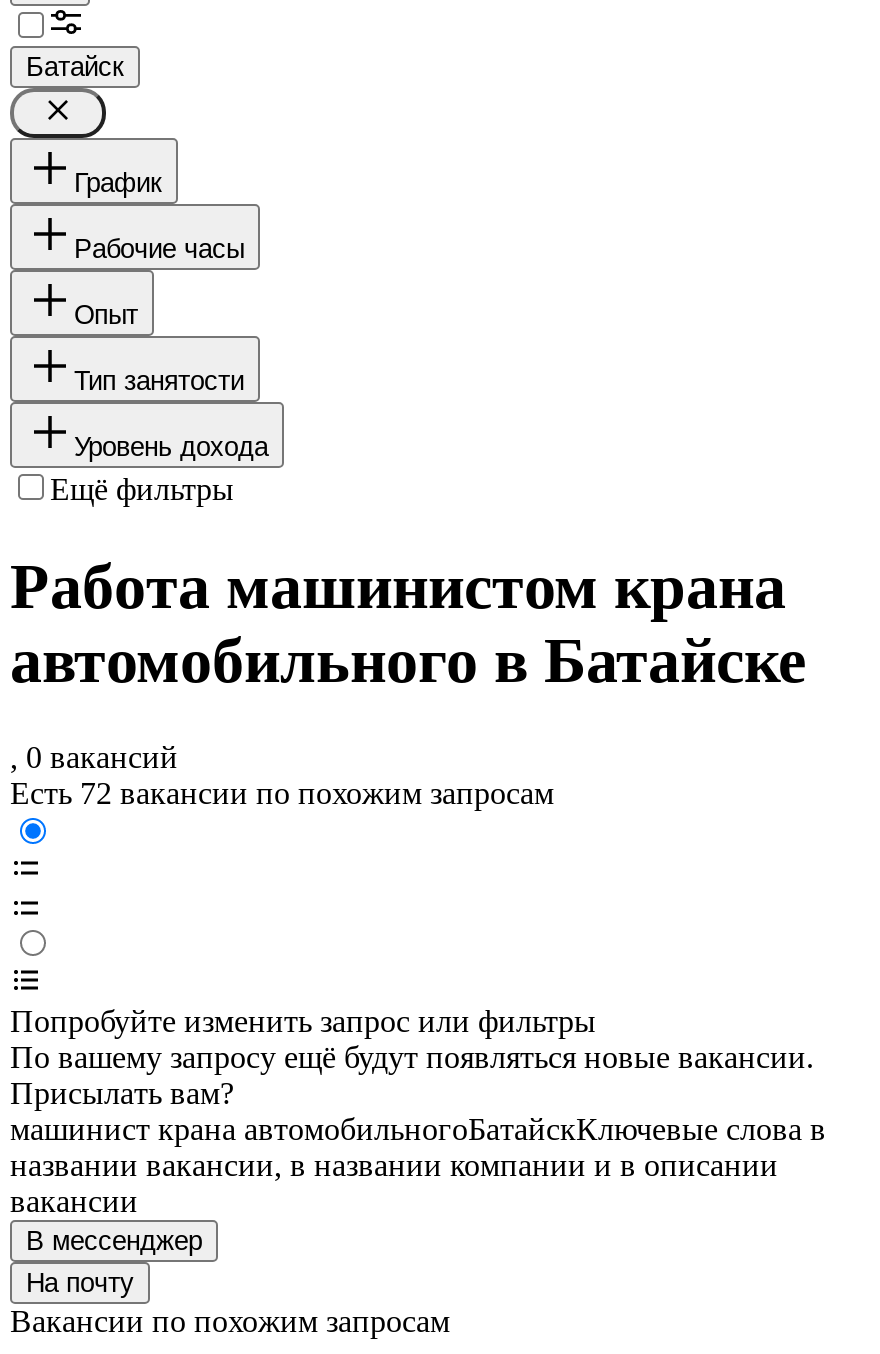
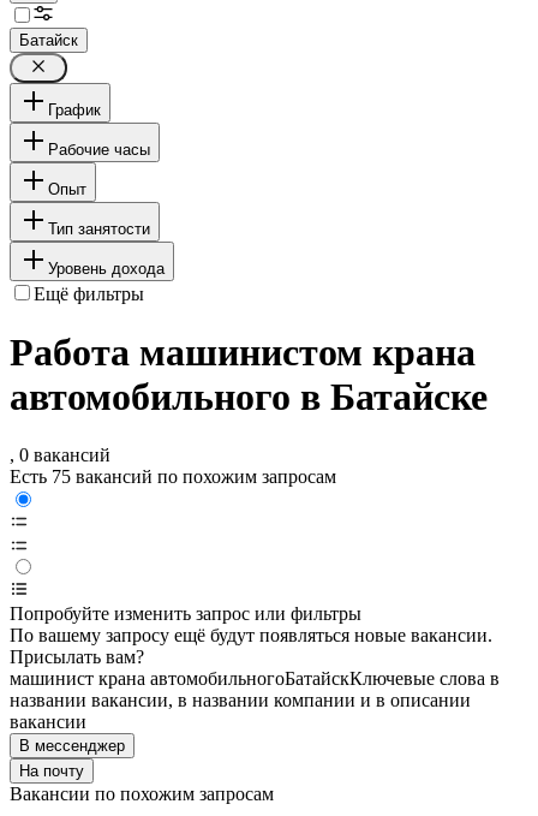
- Есть 72 вакансии по похожим запросам
+ Есть 75 вакансий по похожим запросам
